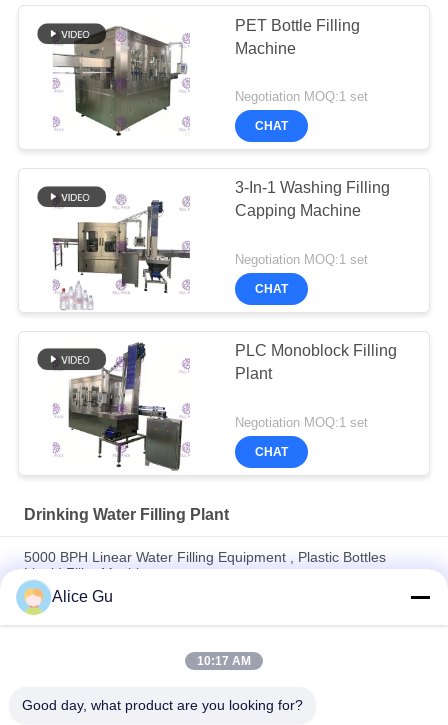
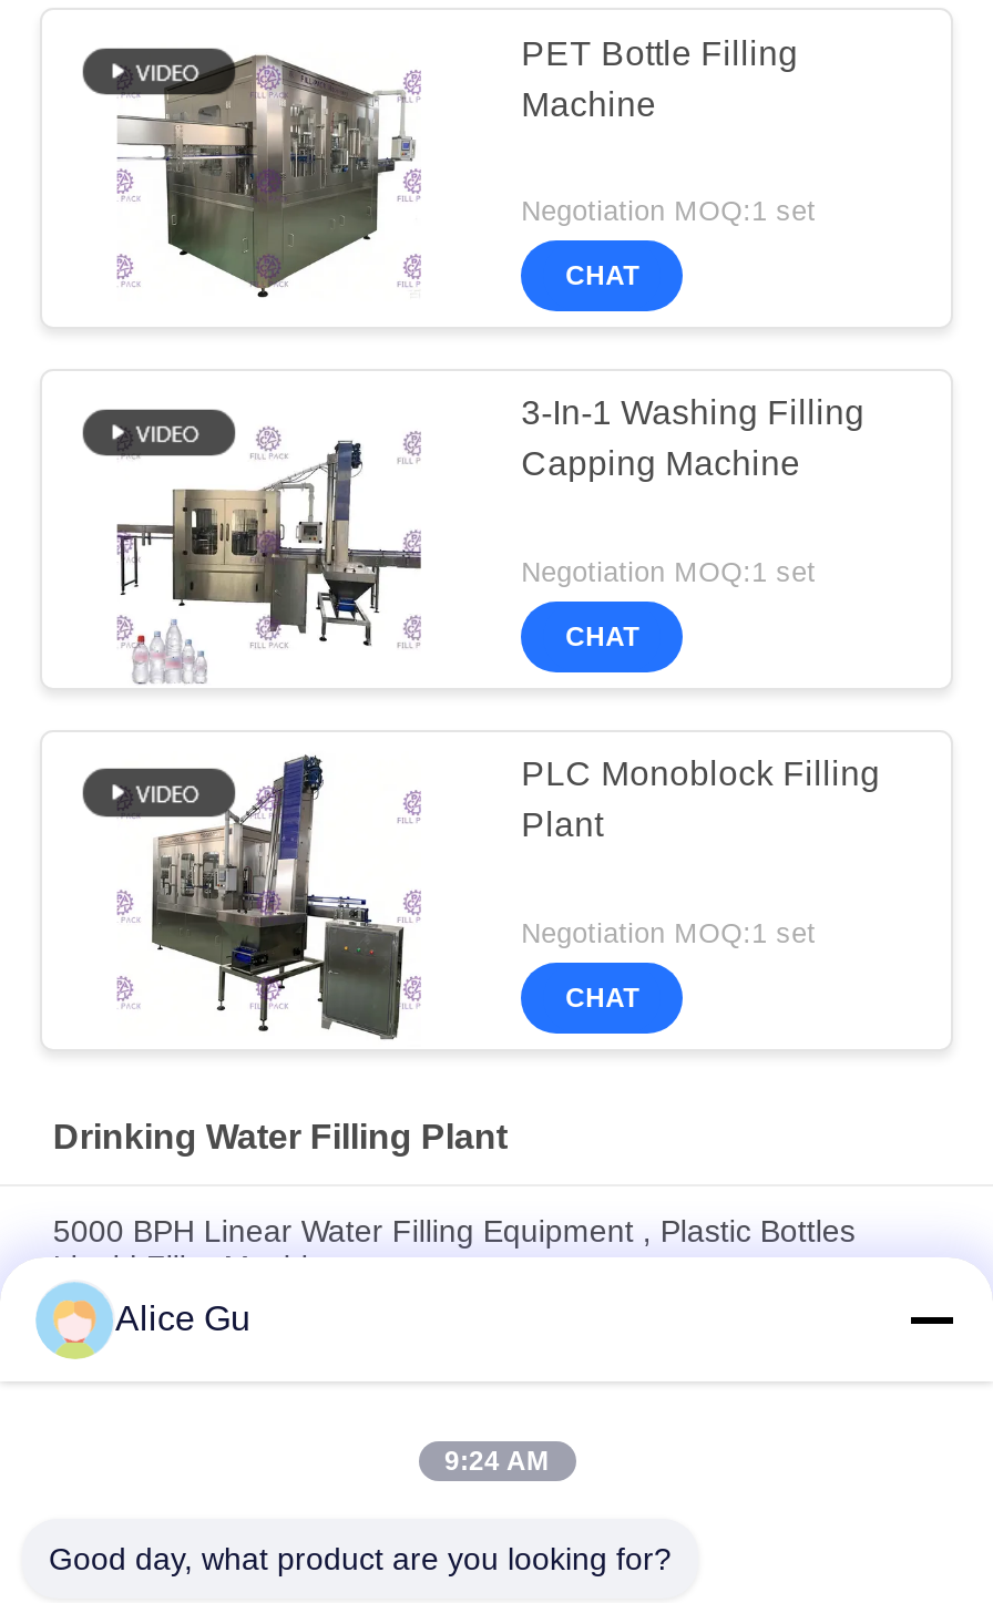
- 10:17 AM
+ 9:24 AM
